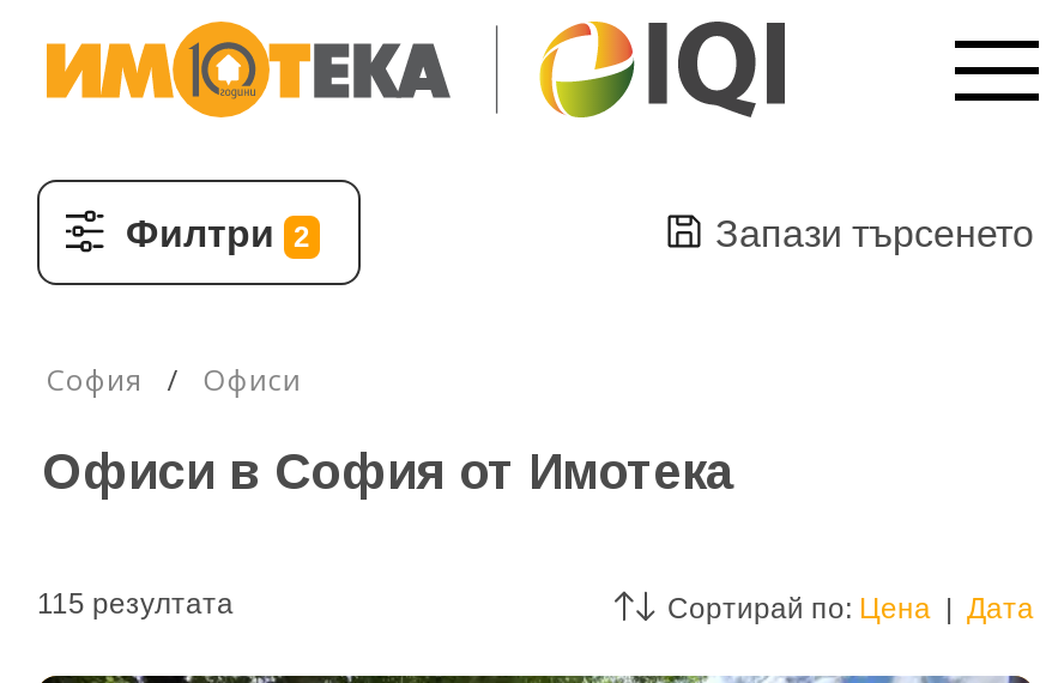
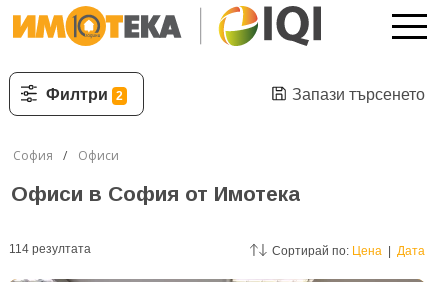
- 115 резултатa
+ 114 резултатa
